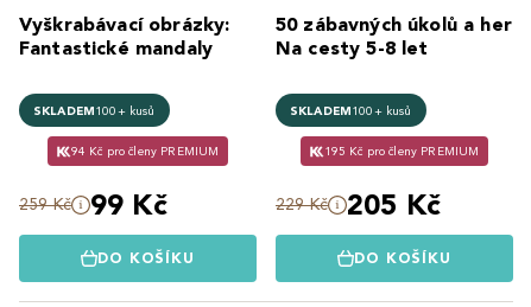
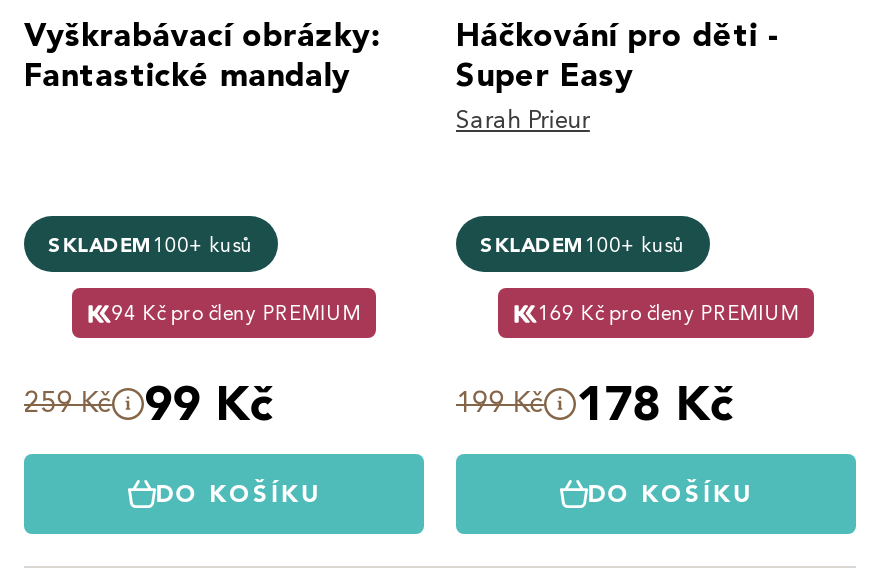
- 50 zábavných úkolů a her
- Na cesty 5-8 let
+ Háčkování pro děti -
+ Super Easy
+ Sarah Prieur

- 195 Kč pro členy PREMIUM
+ 169 Kč pro členy PREMIUM

- 205 Kč
+ 178 Kč

- 229 Kč
+ 199 Kč
